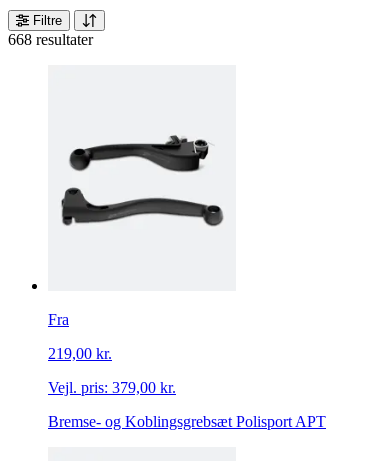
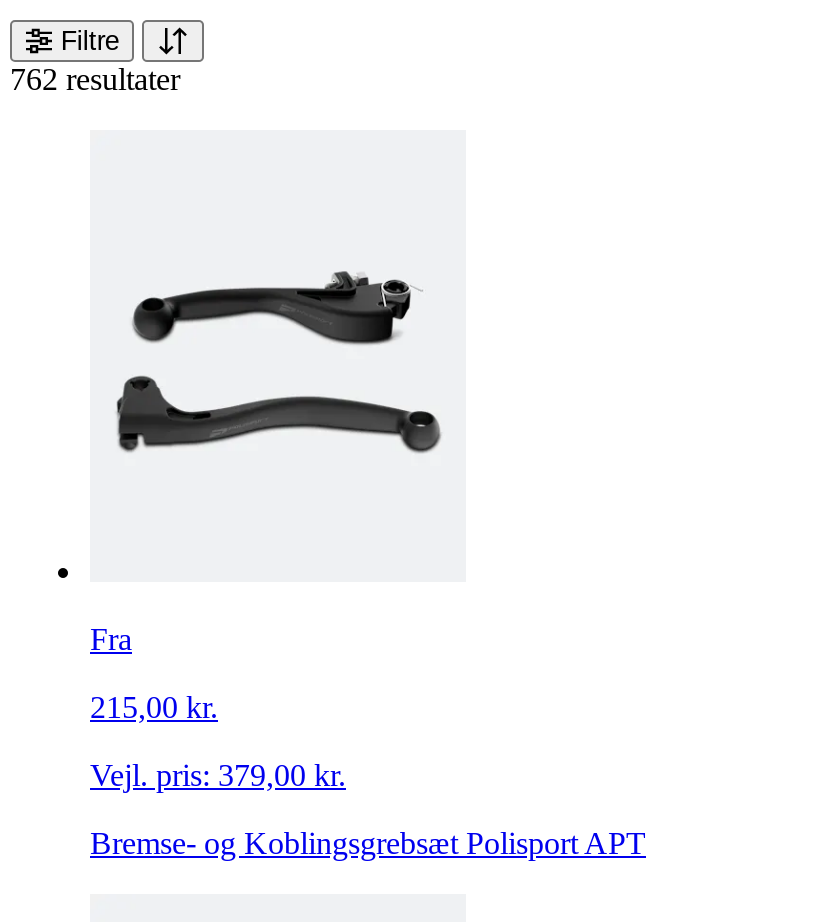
- 668 resultater
+ 762 resultater

- 219,00 kr.
+ 215,00 kr.
